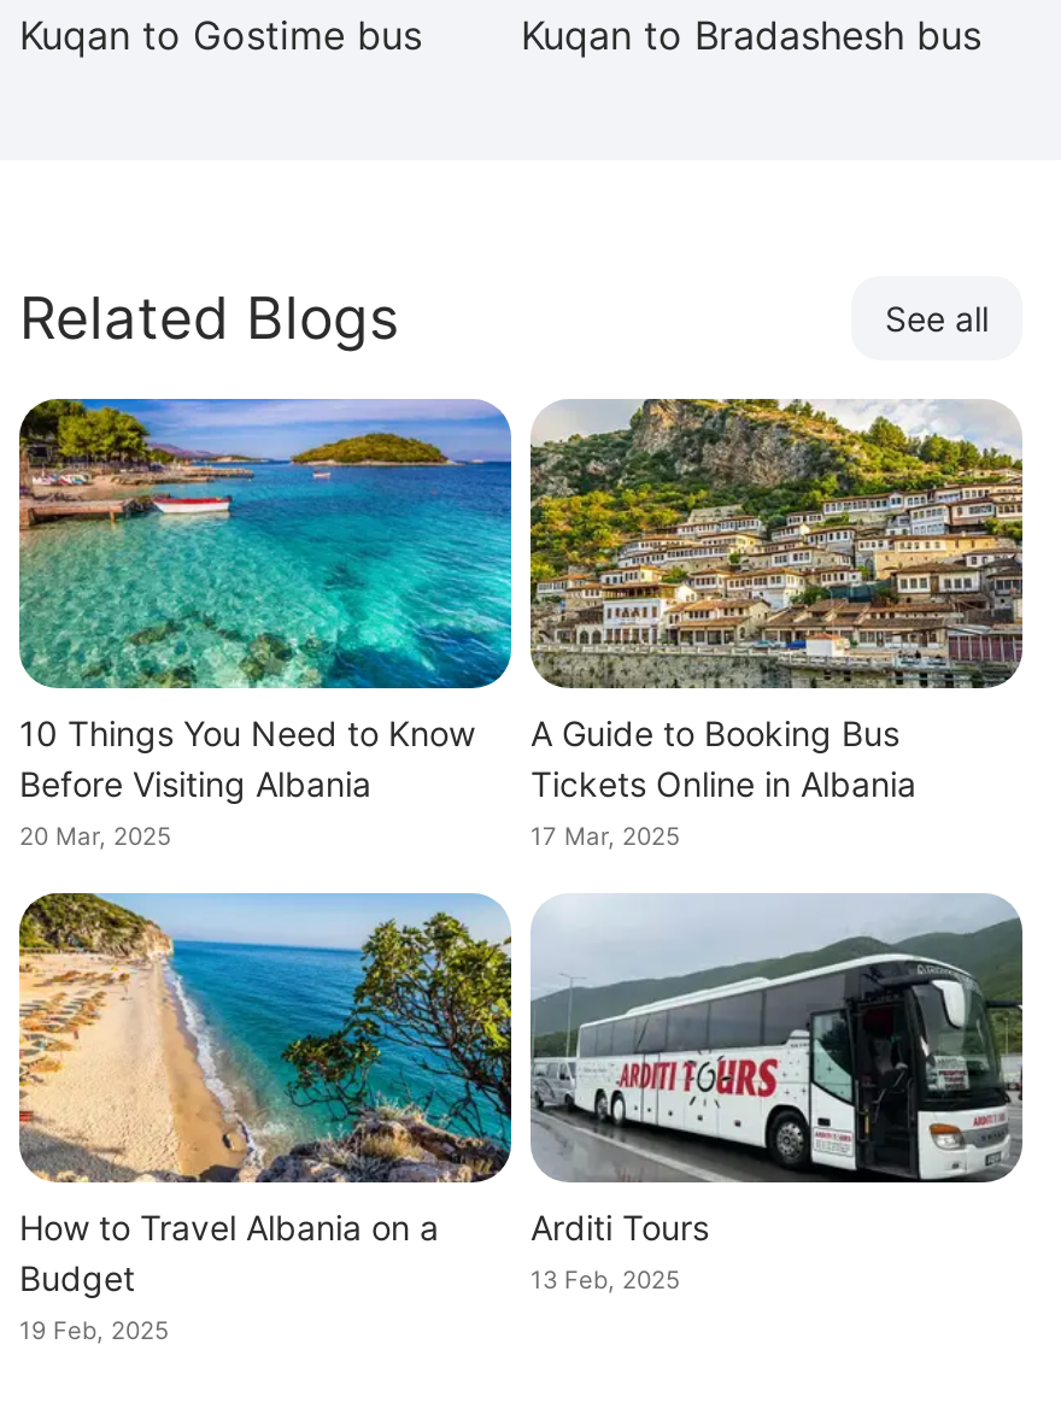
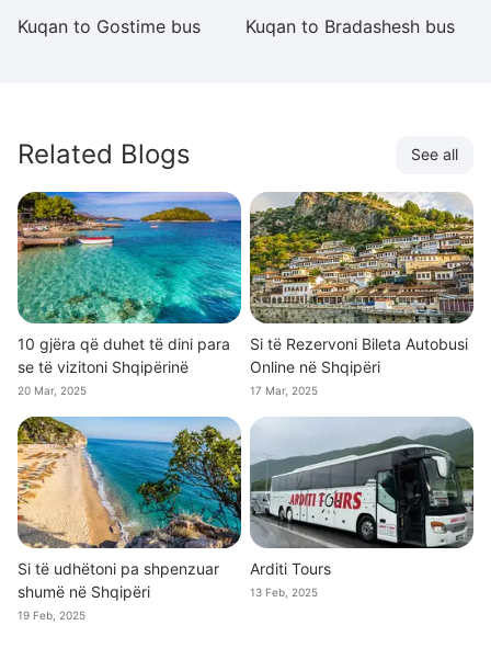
- 10 Things You Need to Know
- Before Visiting Albania
+ 10 gjëra që duhet të dini para
+ se të vizitoni Shqipërinë

- A Guide to Booking Bus
- Tickets Online in Albania
+ Si të Rezervoni Bileta Autobusi
+ Online në Shqipëri

- How to Travel Albania on a
- Budget
+ Si të udhëtoni pa shpenzuar
+ shumë në Shqipëri
